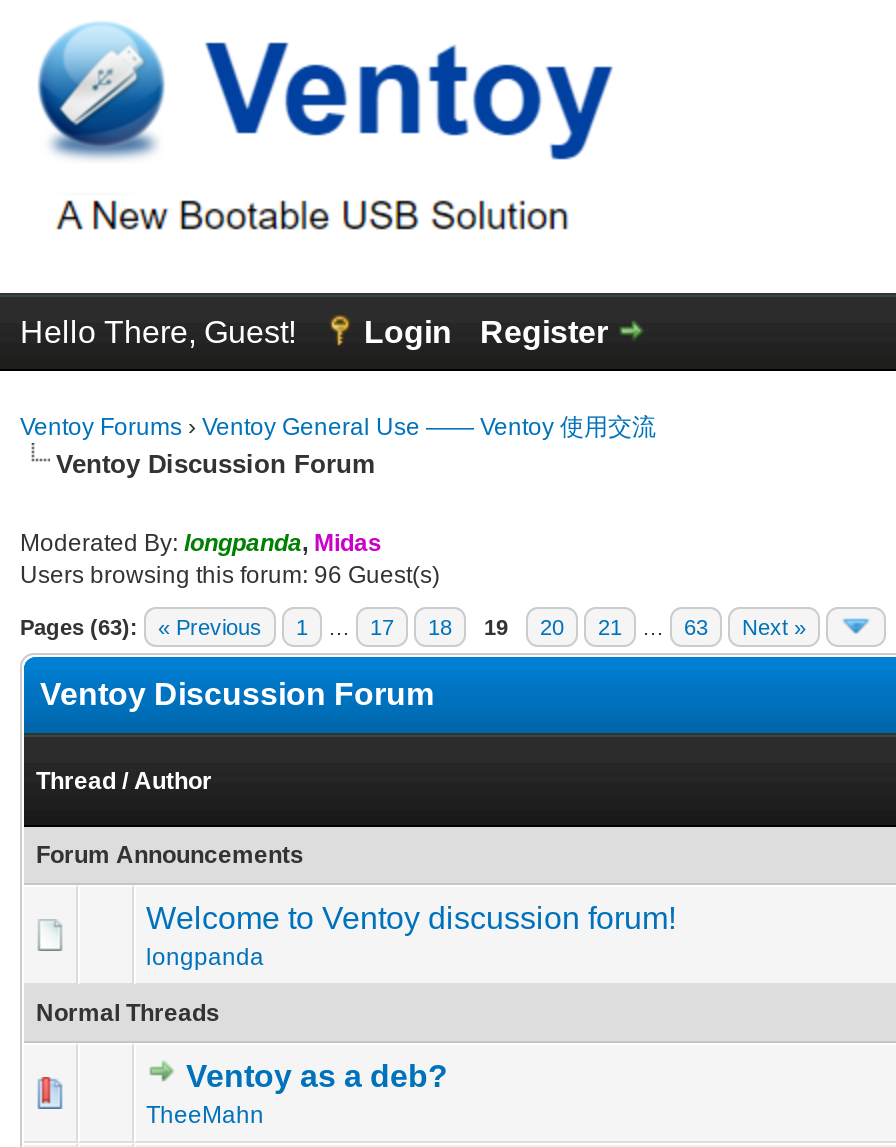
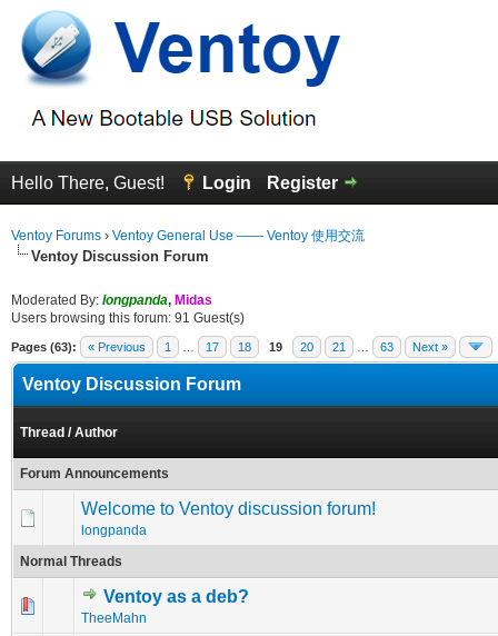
- Users browsing this forum: 96 Guest(s)
+ Users browsing this forum: 91 Guest(s)
